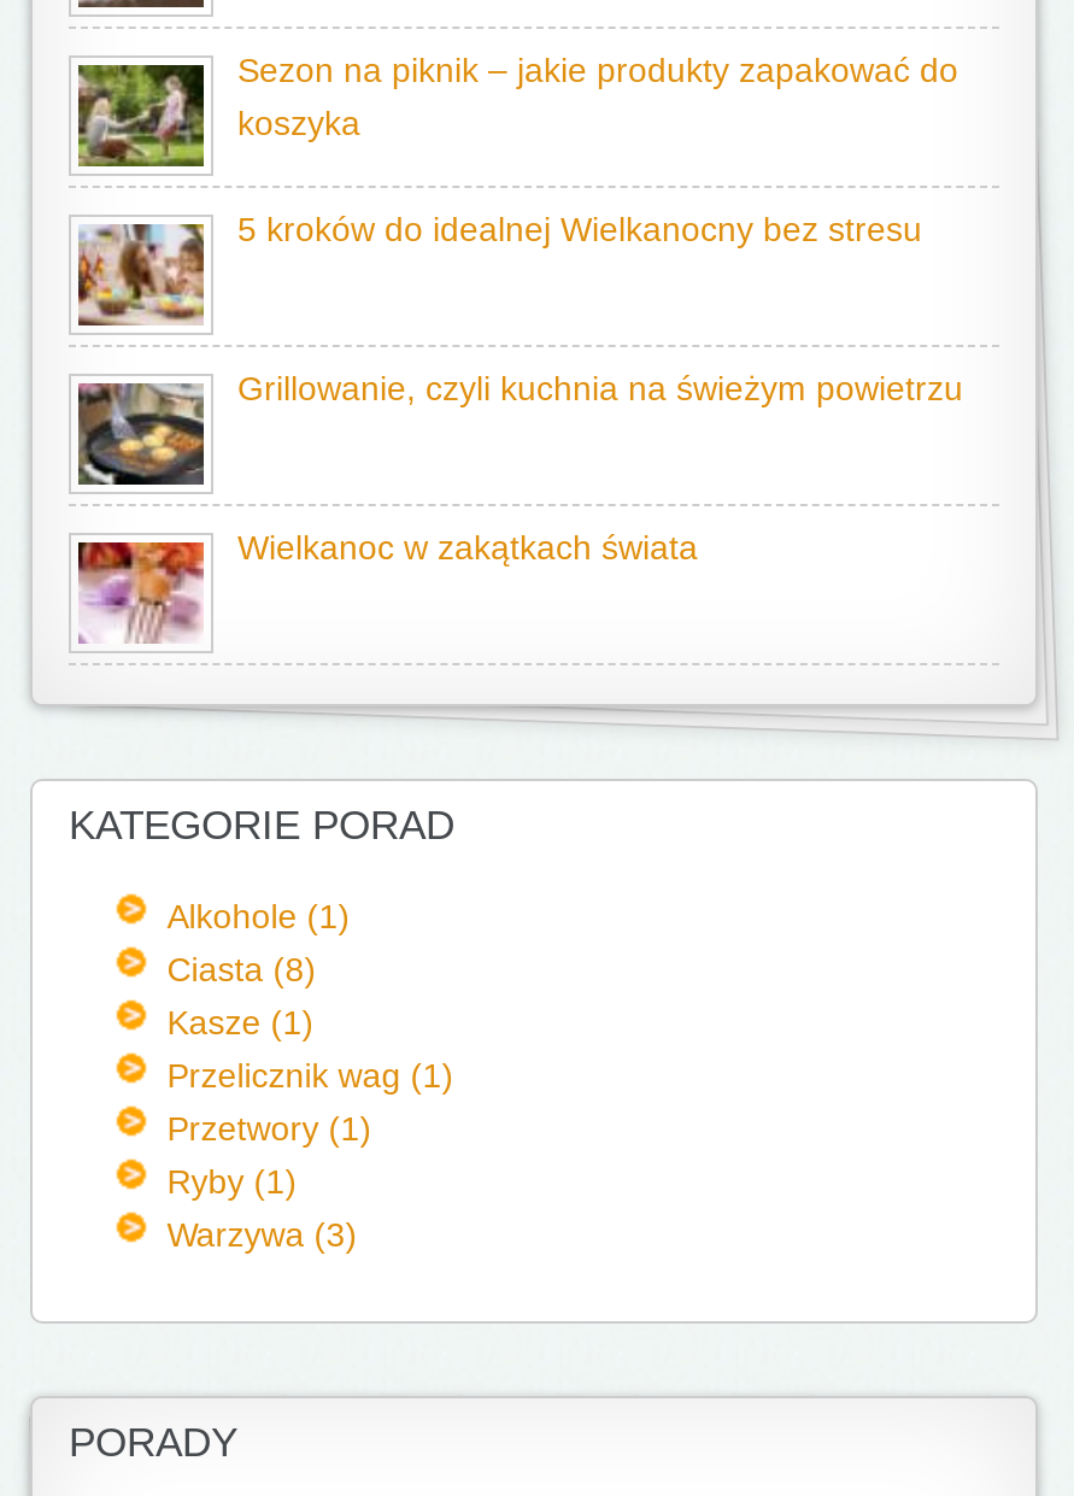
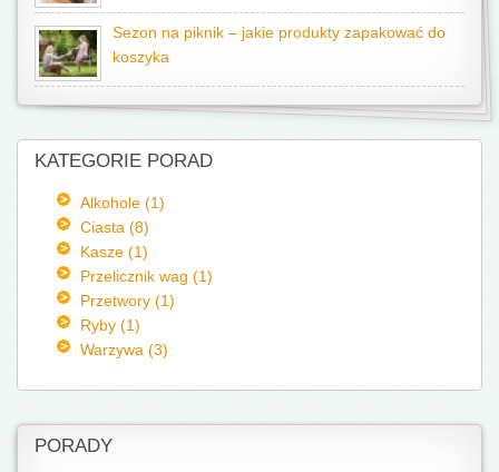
- [image]
- 5 kroków do idealnej Wielkanocny bez stresu

- [image]
- Grillowanie, czyli kuchnia na świeżym powietrzu

- [image]
- Wielkanoc w zakątkach świata
